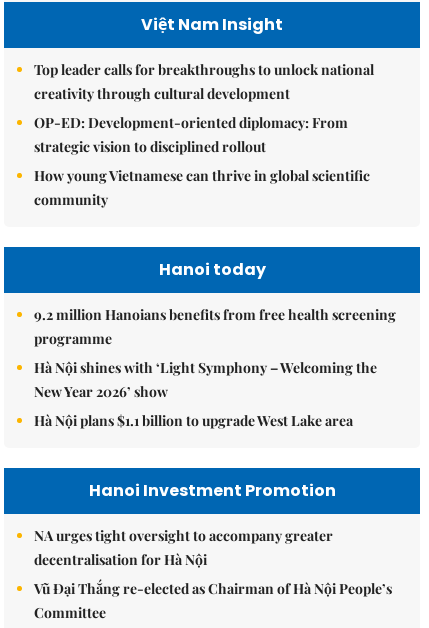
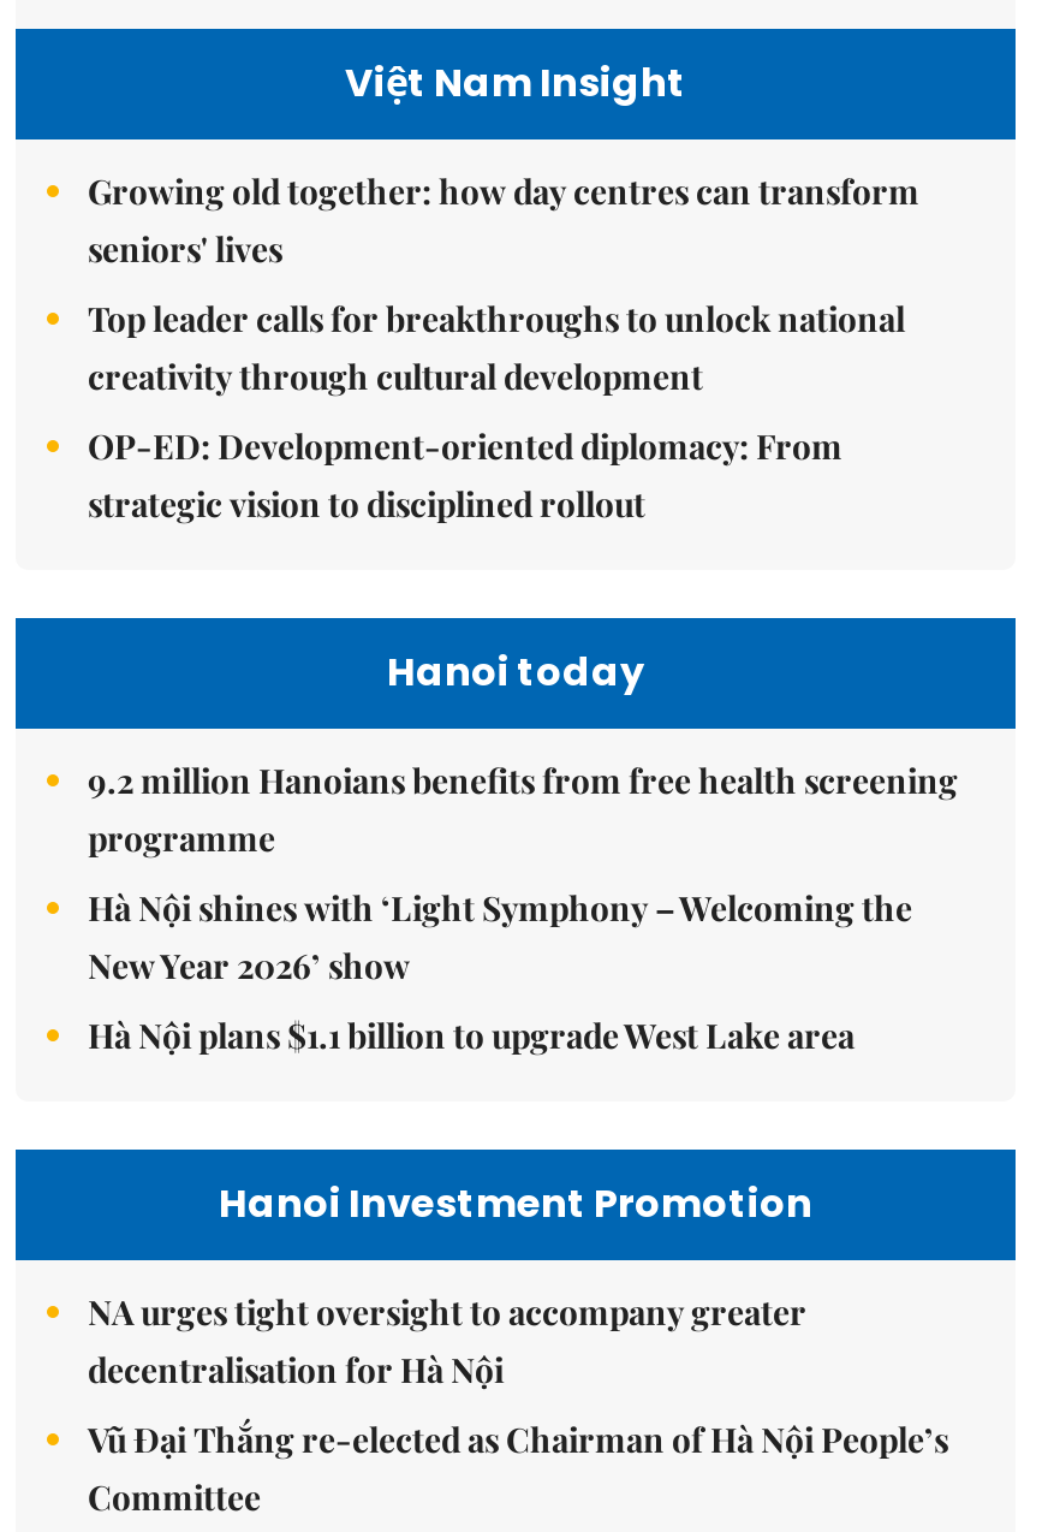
+ Growing old together: how day centres can transform
+ seniors' lives

moved down: Top leader calls for breakthroughs to unlock national | creativity through cultural development | OP-ED: Development-oriented diplomacy: From | strategic vision to disciplined rollout

- How young Vietnamese can thrive in global scientific
- community
